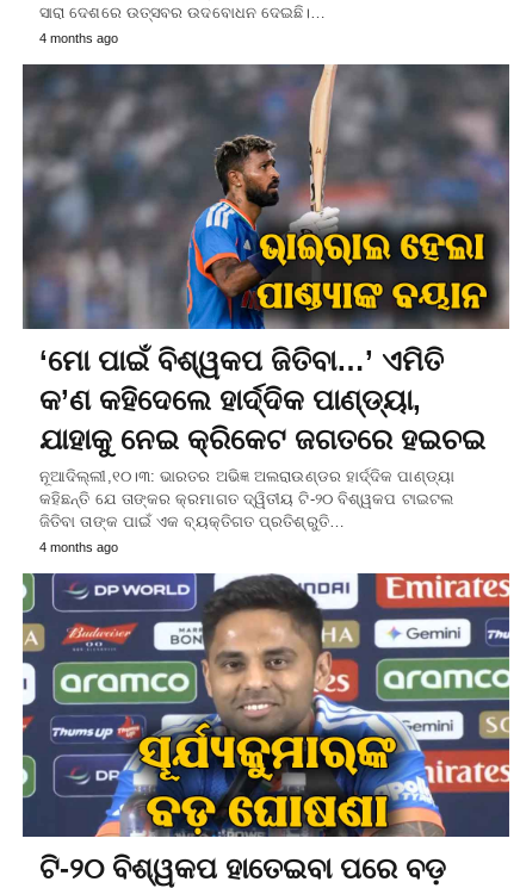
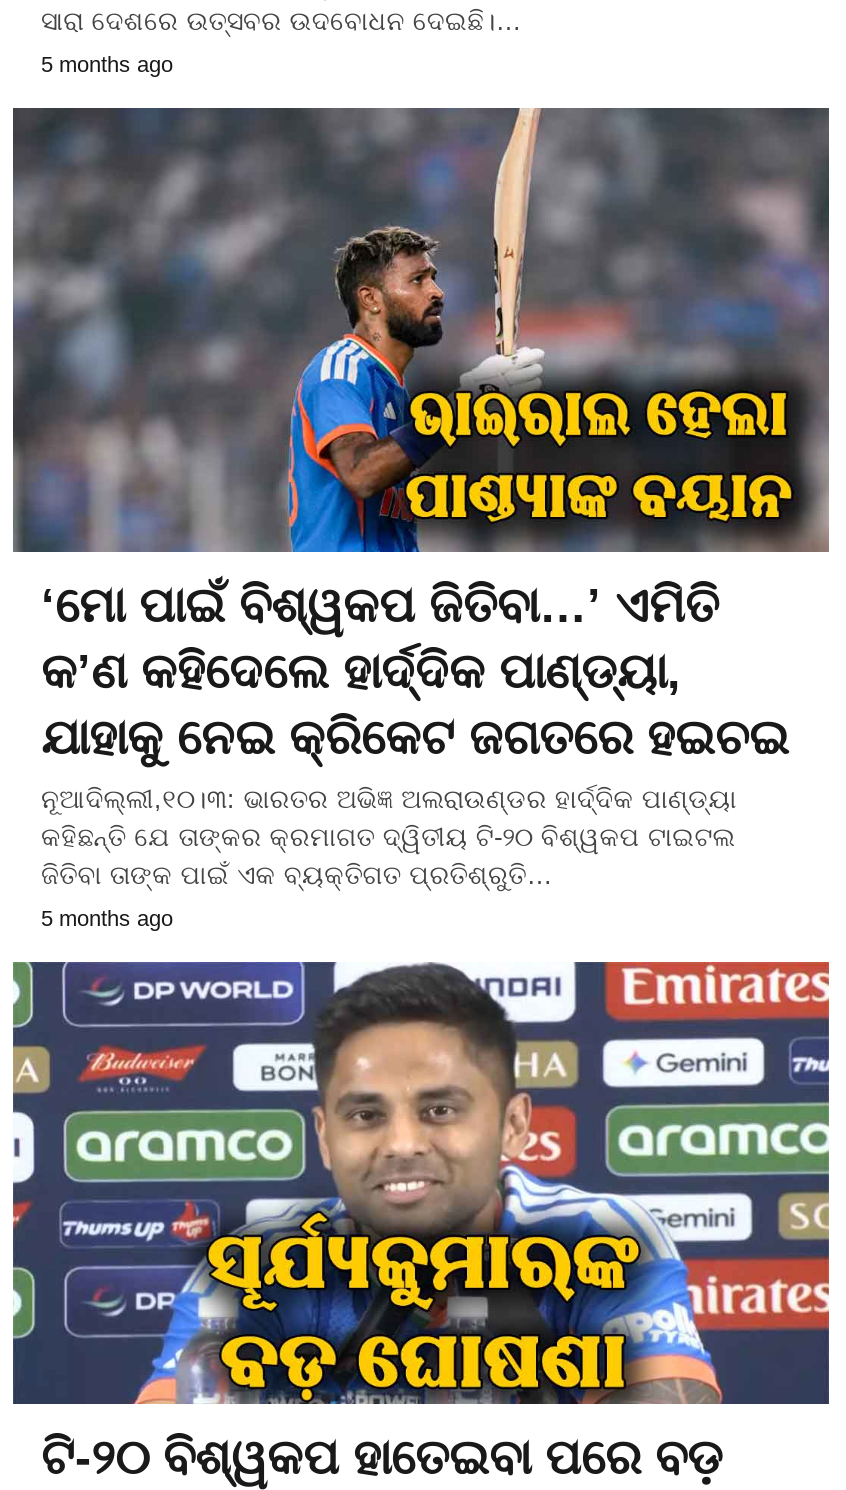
- 4 months ago
+ 5 months ago

- 4 months ago
+ 5 months ago
